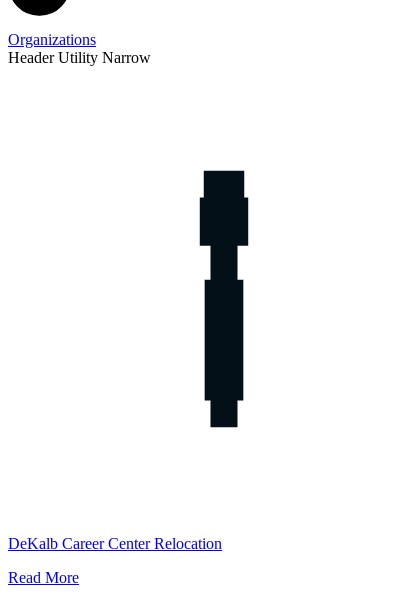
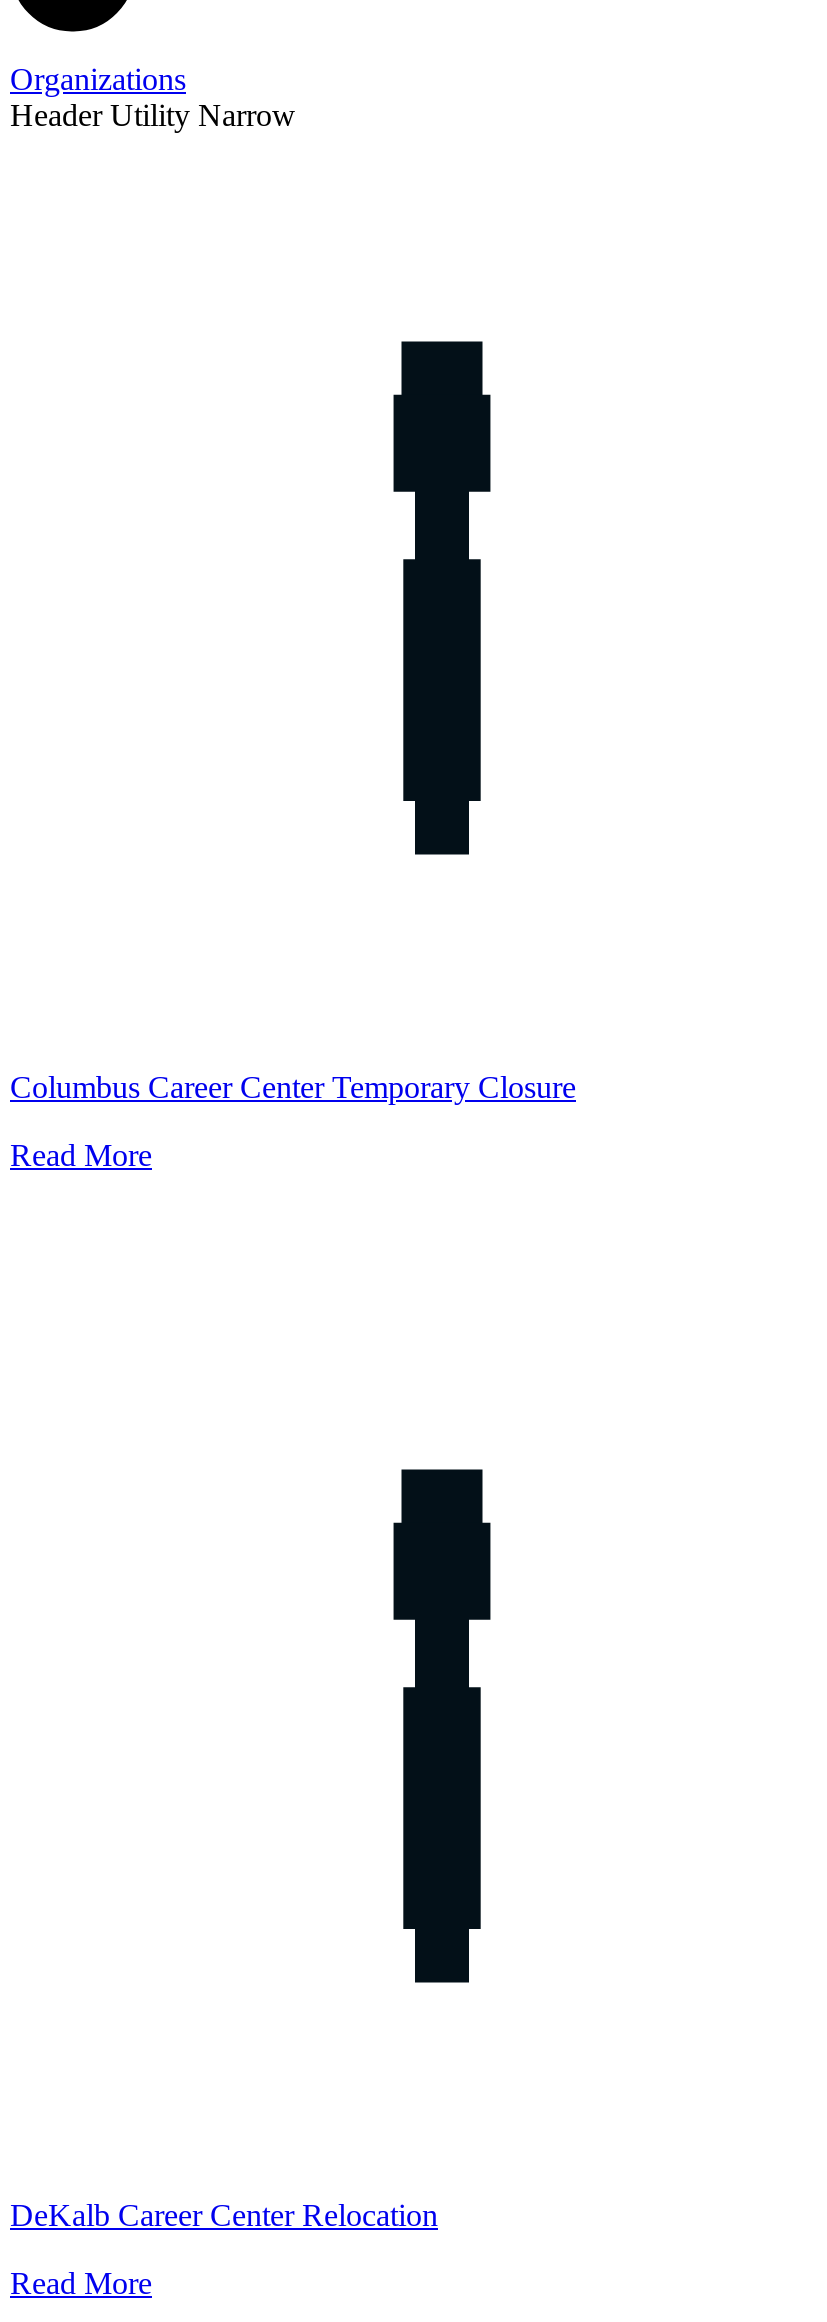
+ Columbus Career Center Temporary Closure
+ Read More
